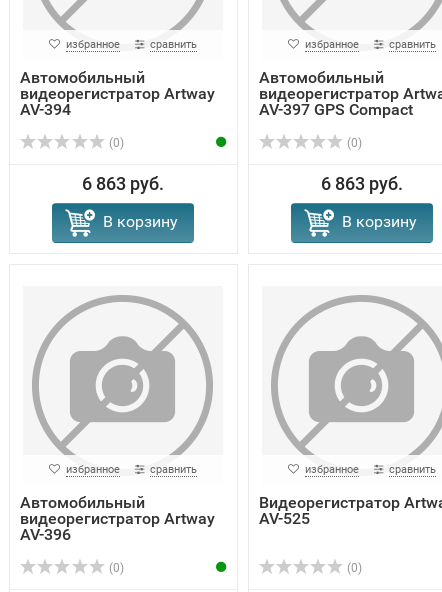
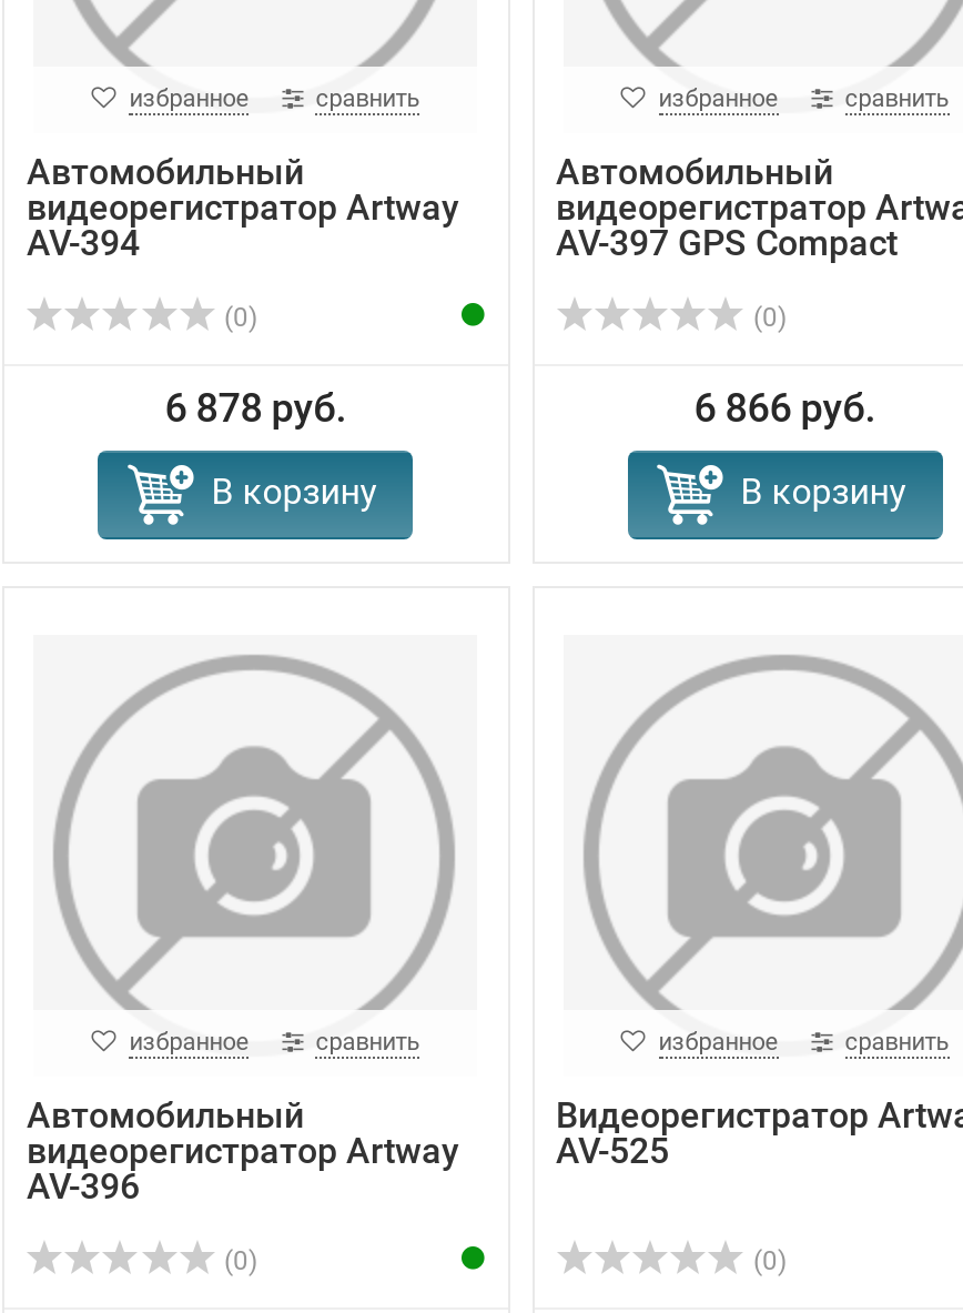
- 6 863 руб.
+ 6 878 руб.

- 6 863 руб.
+ 6 866 руб.
